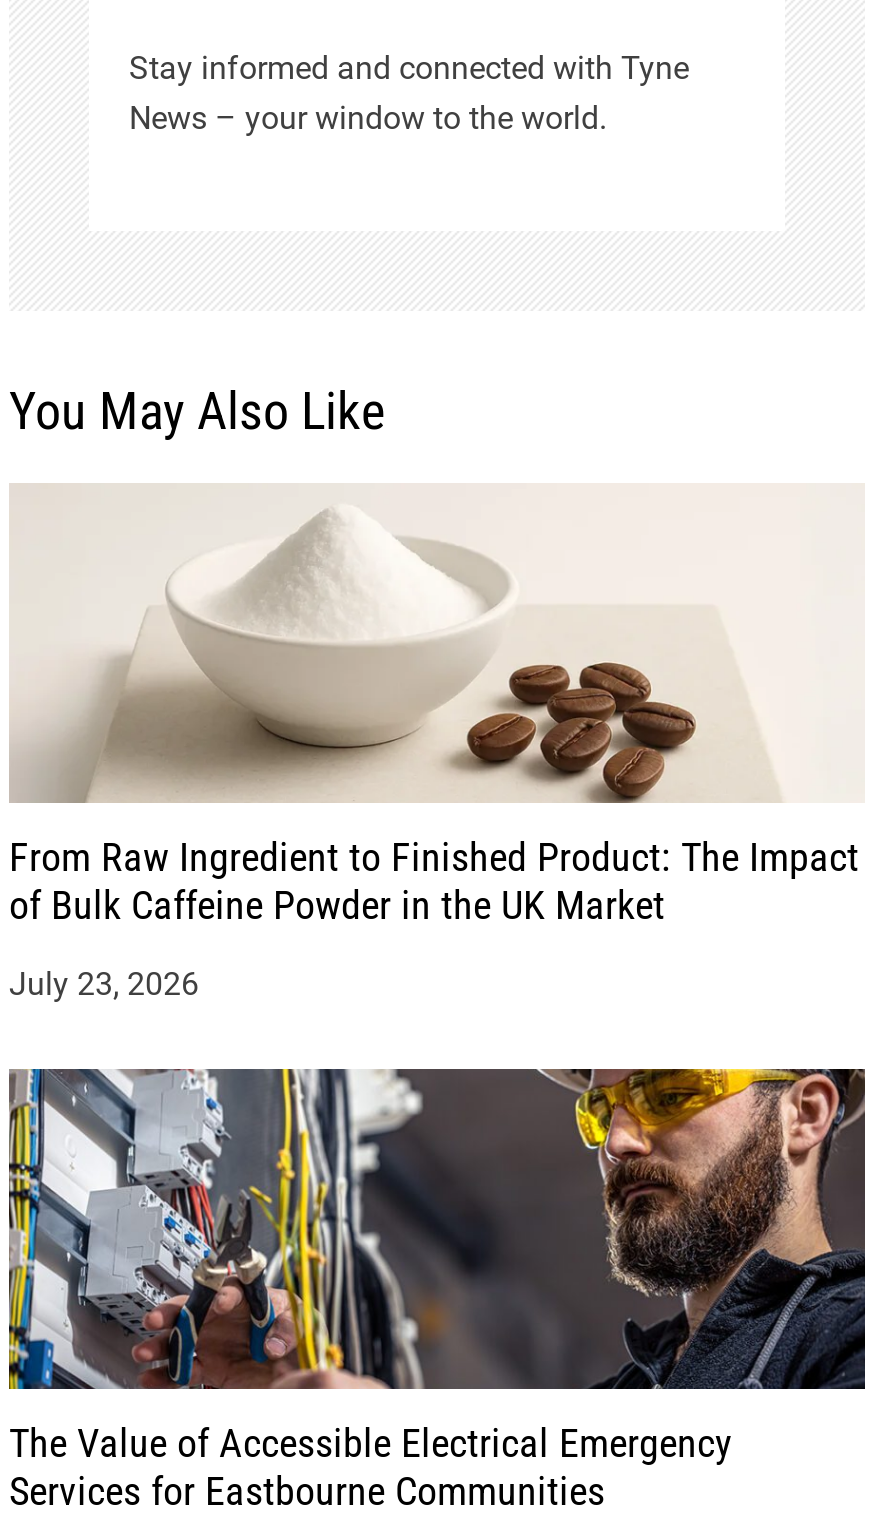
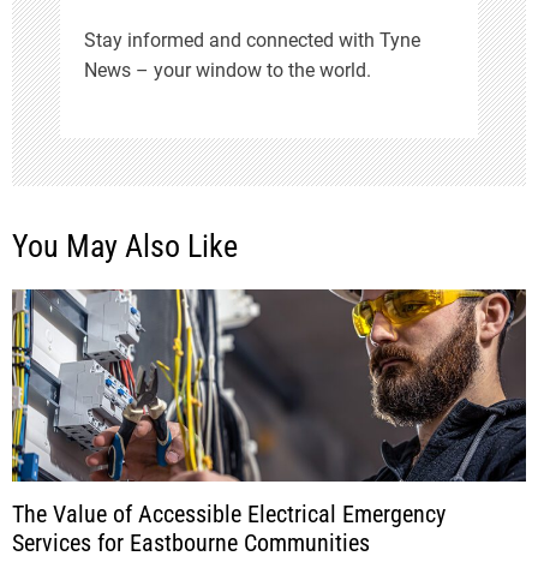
- [image]
- From Raw Ingredient to Finished Product: The Impact
- of Bulk Caffeine Powder in the UK Market
- July 23, 2026
